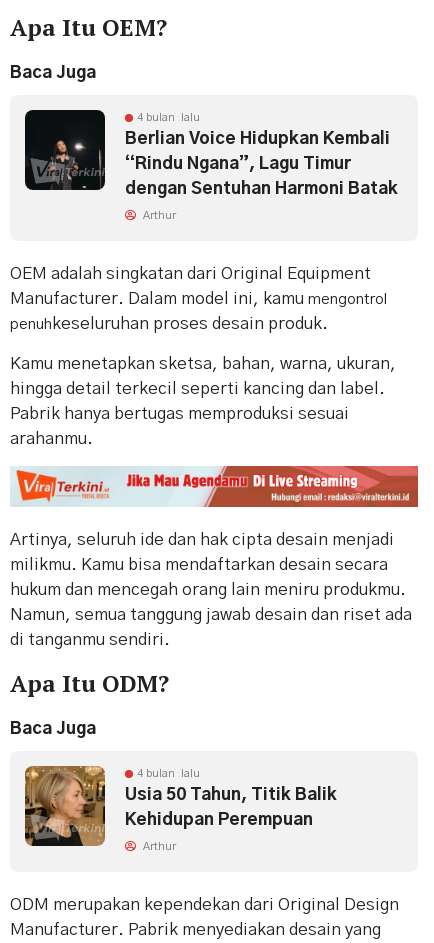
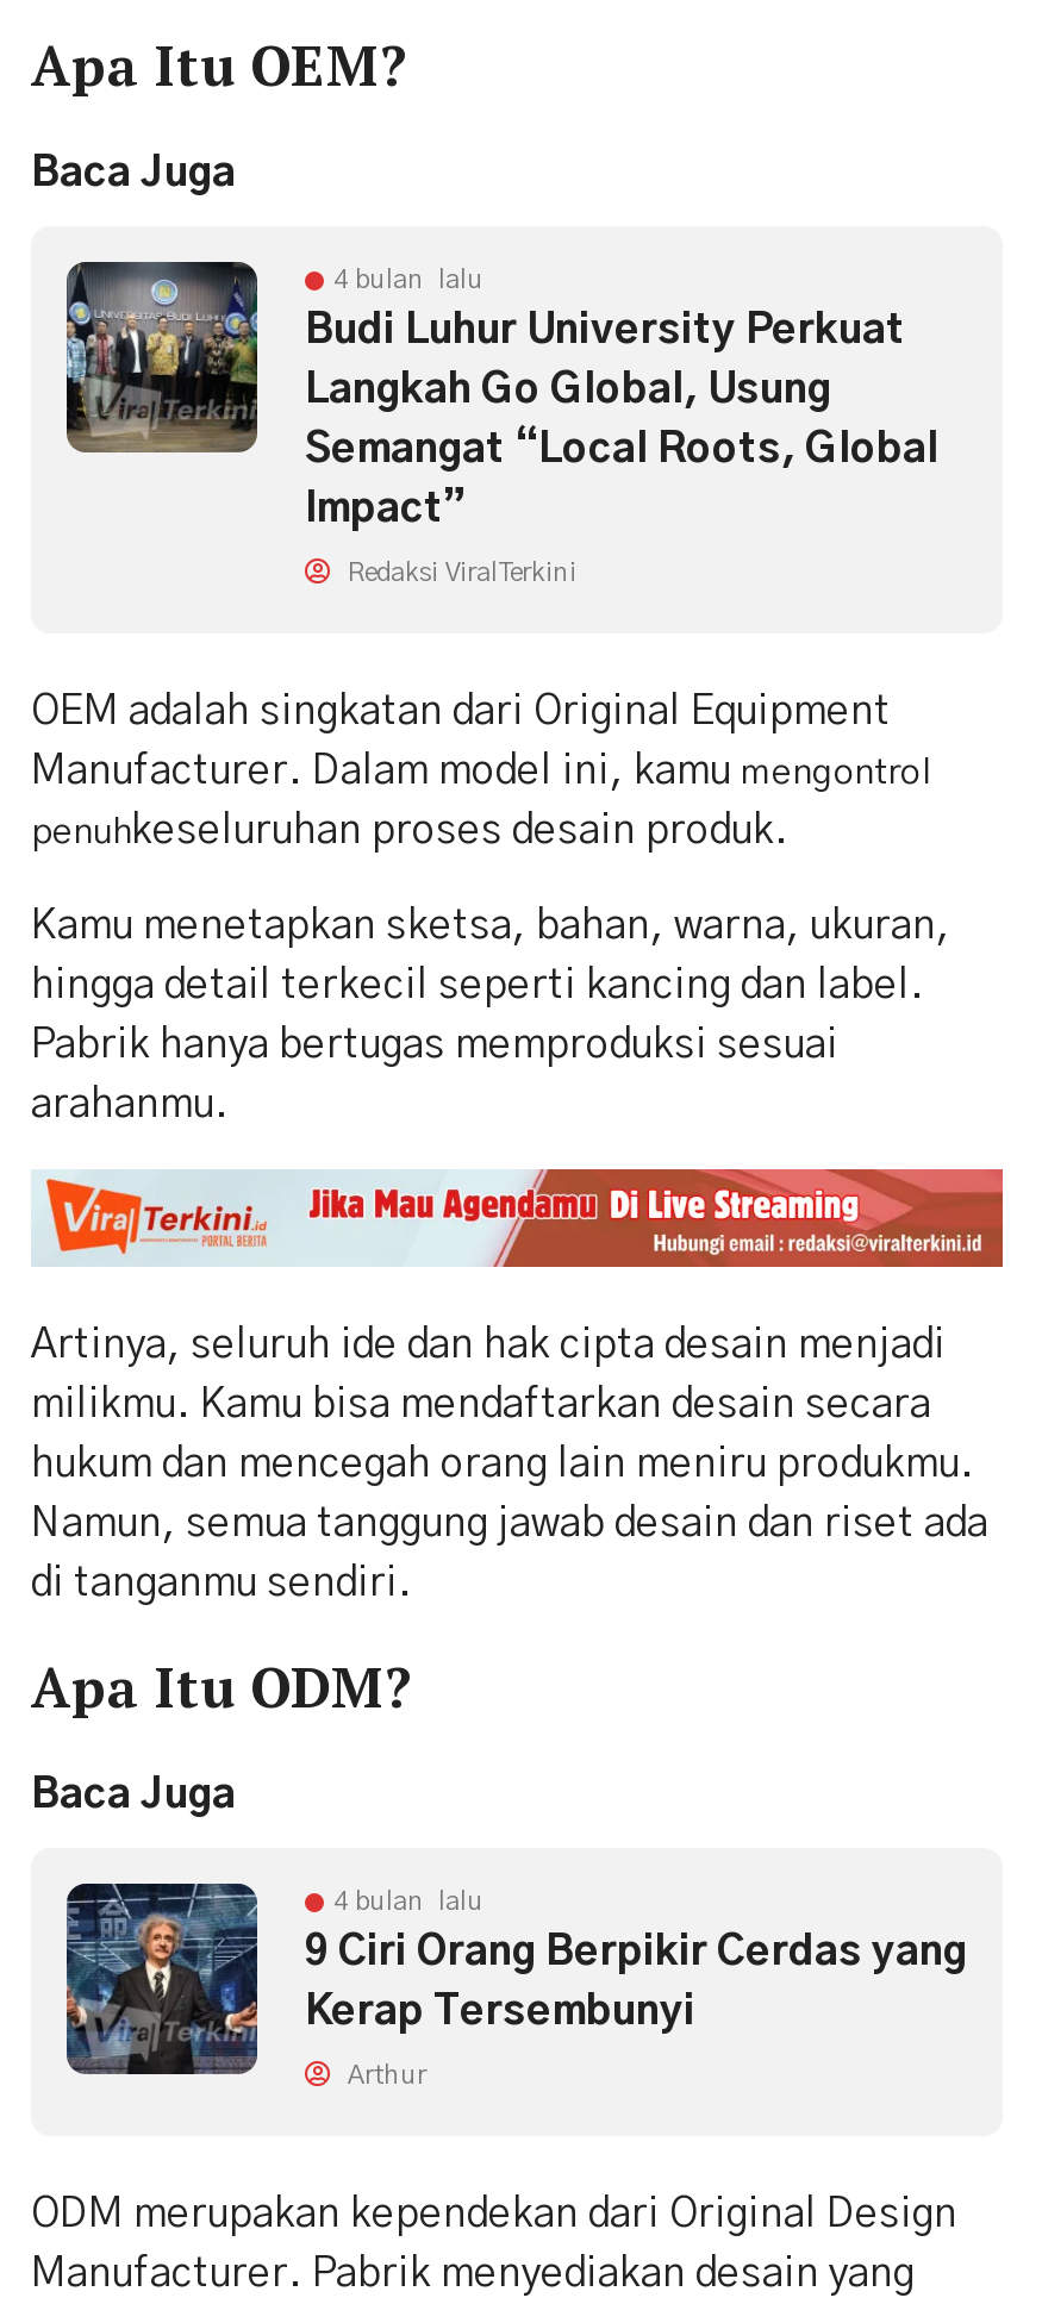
- [image]
- Berlian Voice Hidupkan Kembali
- “Rindu Ngana”, Lagu Timur
- dengan Sentuhan Harmoni Batak
- Arthur
+ [image]
+ Budi Luhur University Perkuat
+ Langkah Go Global, Usung
+ Semangat “Local Roots, Global
+ Impact”
+ Redaksi ViralTerkini

- [image]
- Usia 50 Tahun, Titik Balik
+ [image]
+ 9 Ciri Orang Berpikir Cerdas yang

- Kehidupan Perempuan
+ Kerap Tersembunyi
